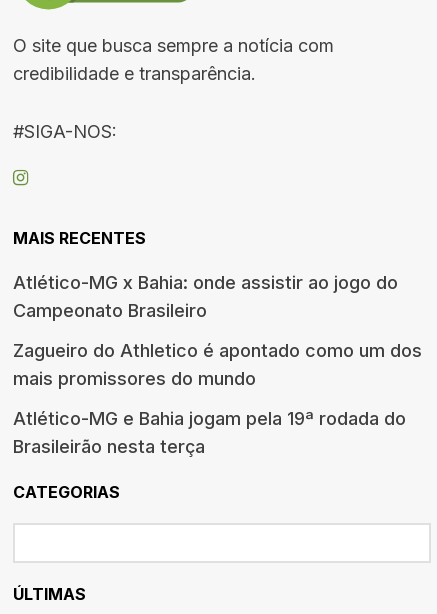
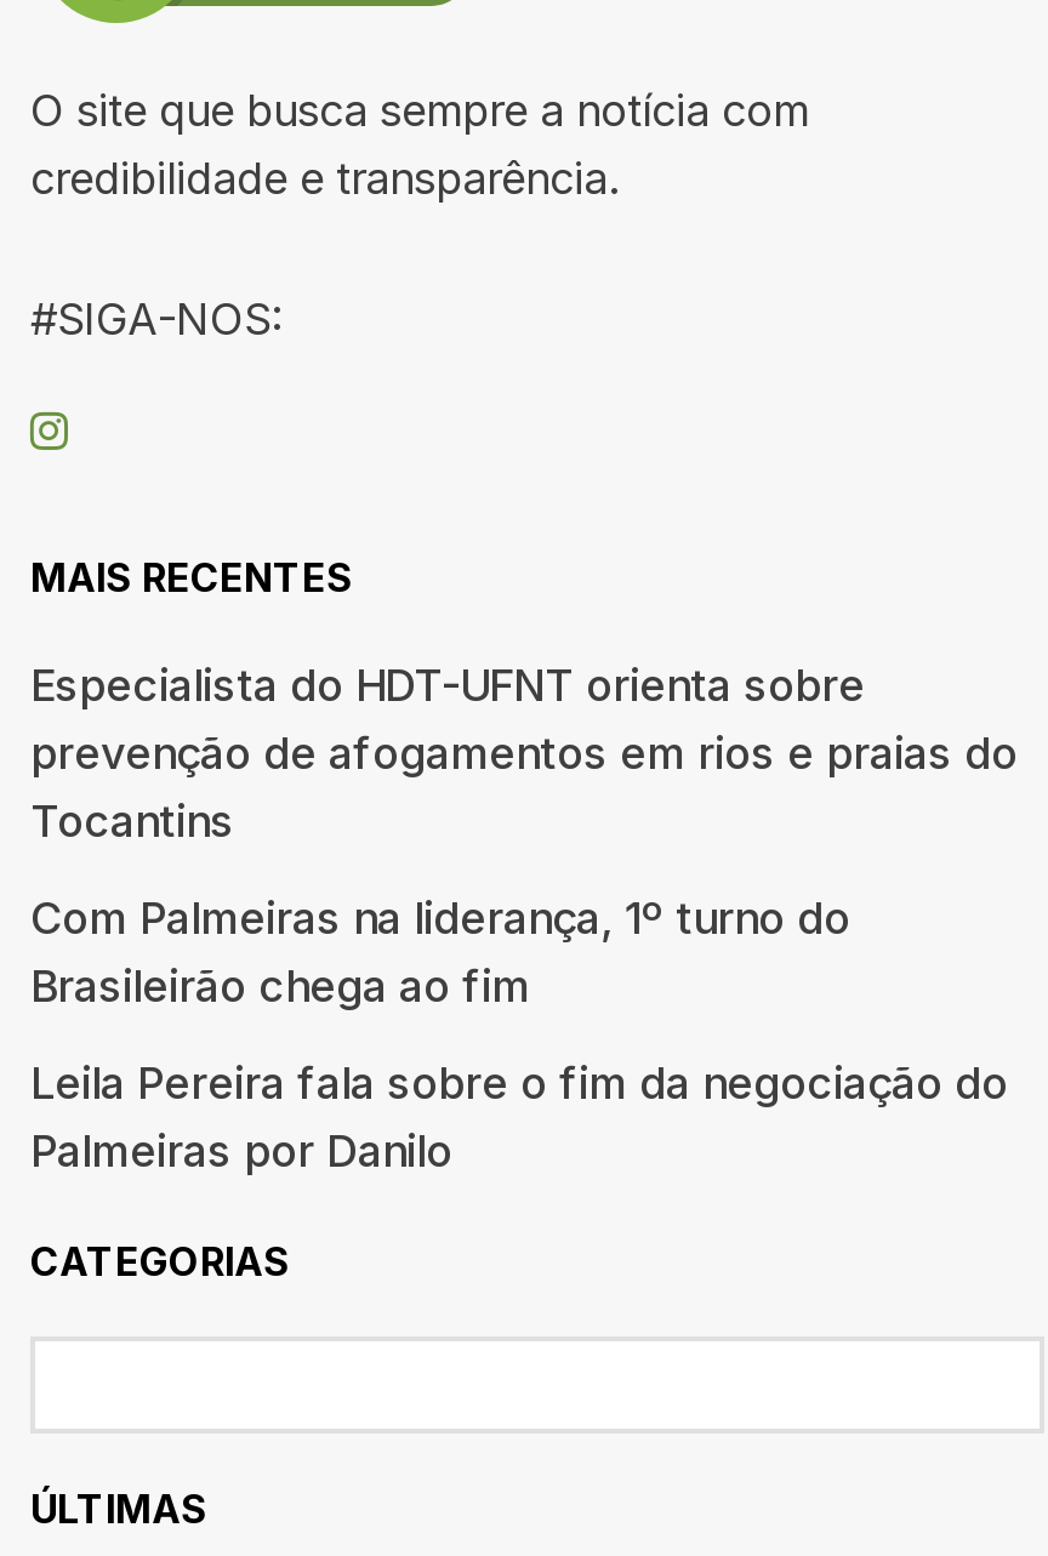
- Atlético-MG x Bahia: onde assistir ao jogo do
- Campeonato Brasileiro
+ Especialista do HDT-UFNT orienta sobre
+ prevenção de afogamentos em rios e praias do
+ Tocantins

- Zagueiro do Athletico é apontado como um dos
- mais promissores do mundo
+ Com Palmeiras na liderança, 1º turno do
+ Brasileirão chega ao fim

- Atlético-MG e Bahia jogam pela 19ª rodada do
- Brasileirão nesta terça
+ Leila Pereira fala sobre o fim da negociação do
+ Palmeiras por Danilo
